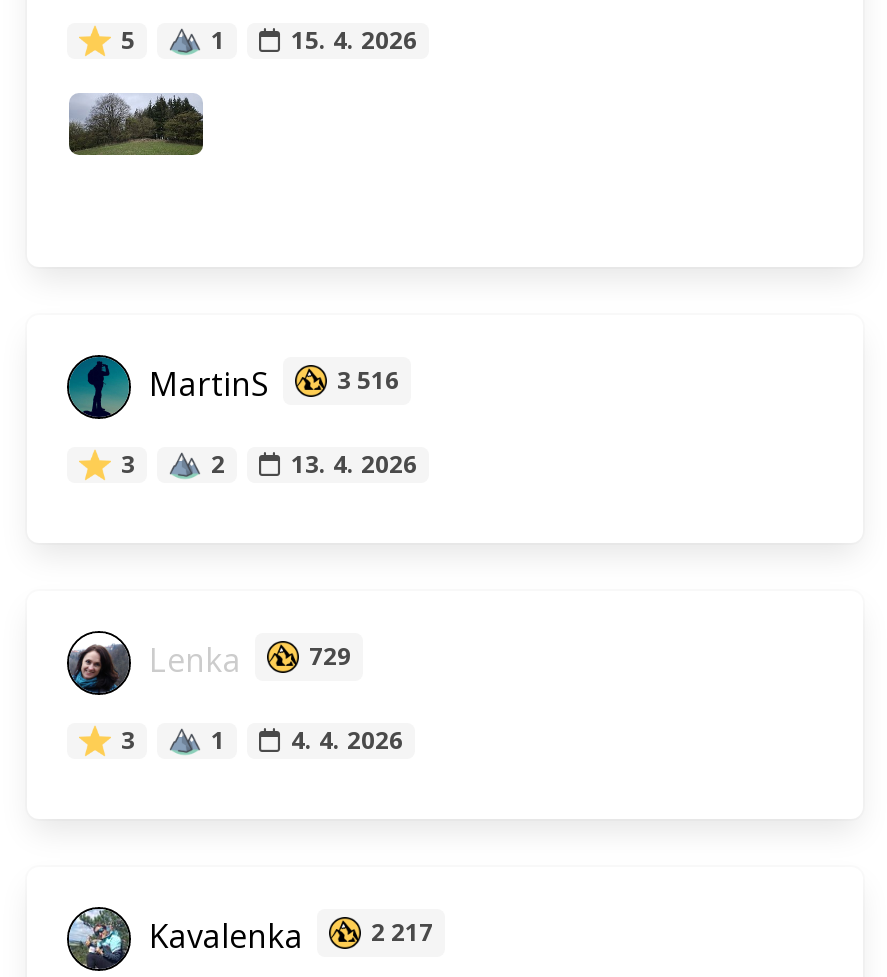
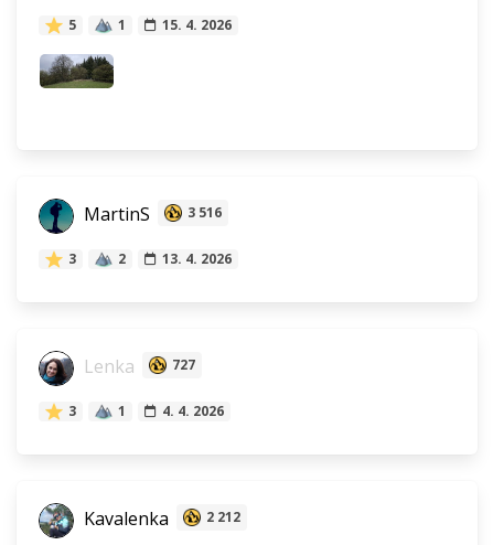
- Lenka 729
+ Lenka 727

- Kavalenka 2 217
+ Kavalenka 2 212
